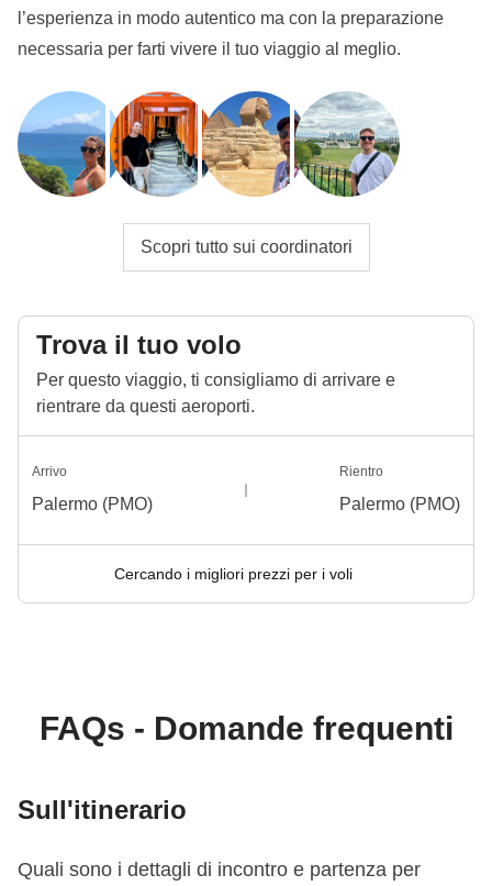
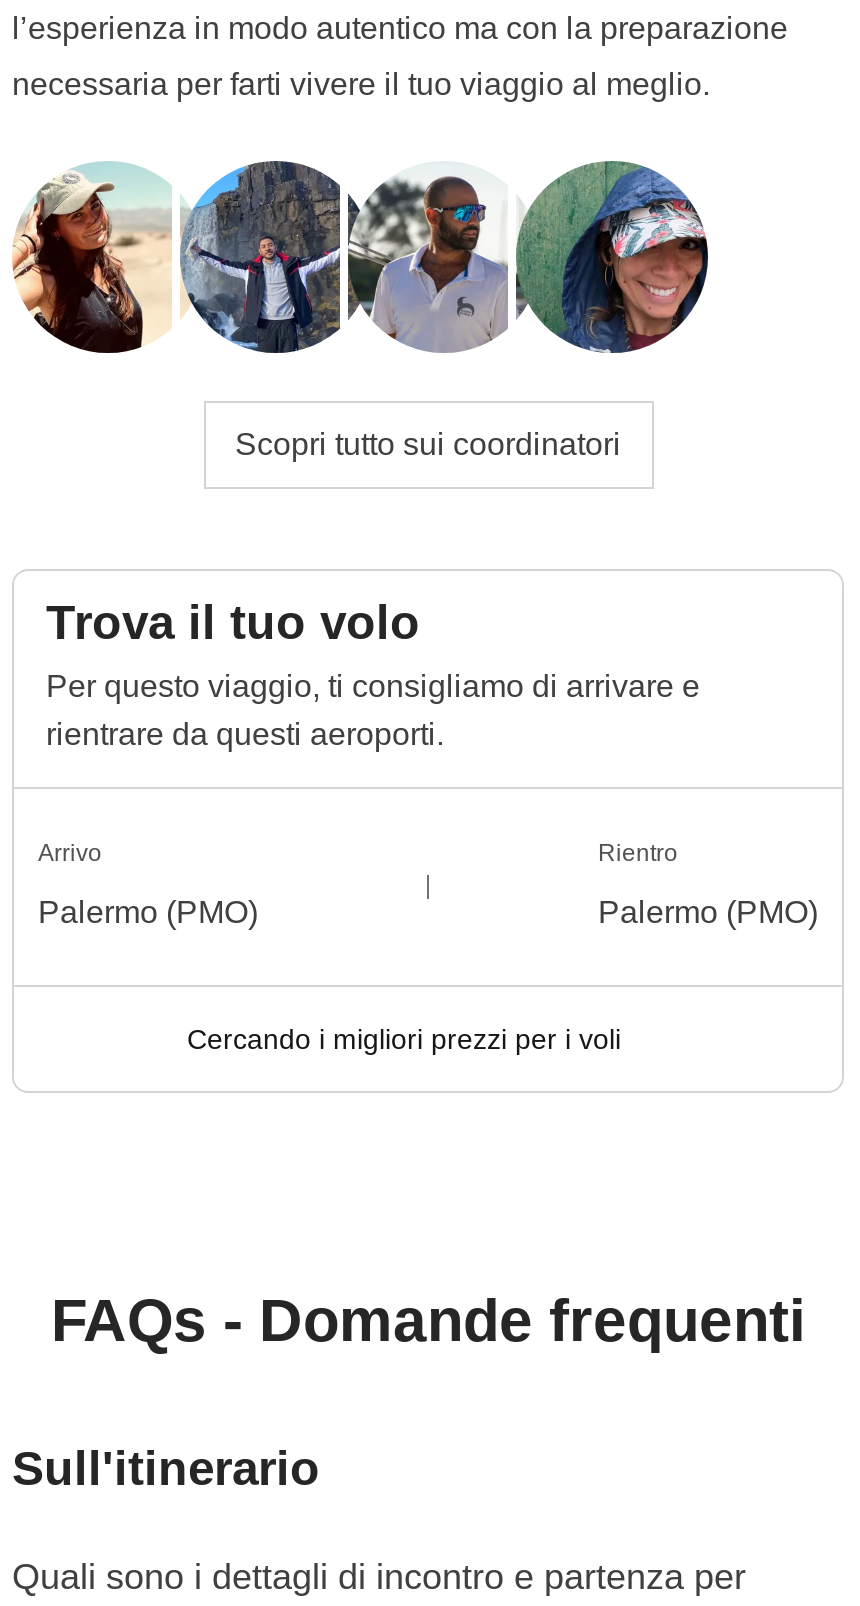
- [image]
+ [image]
